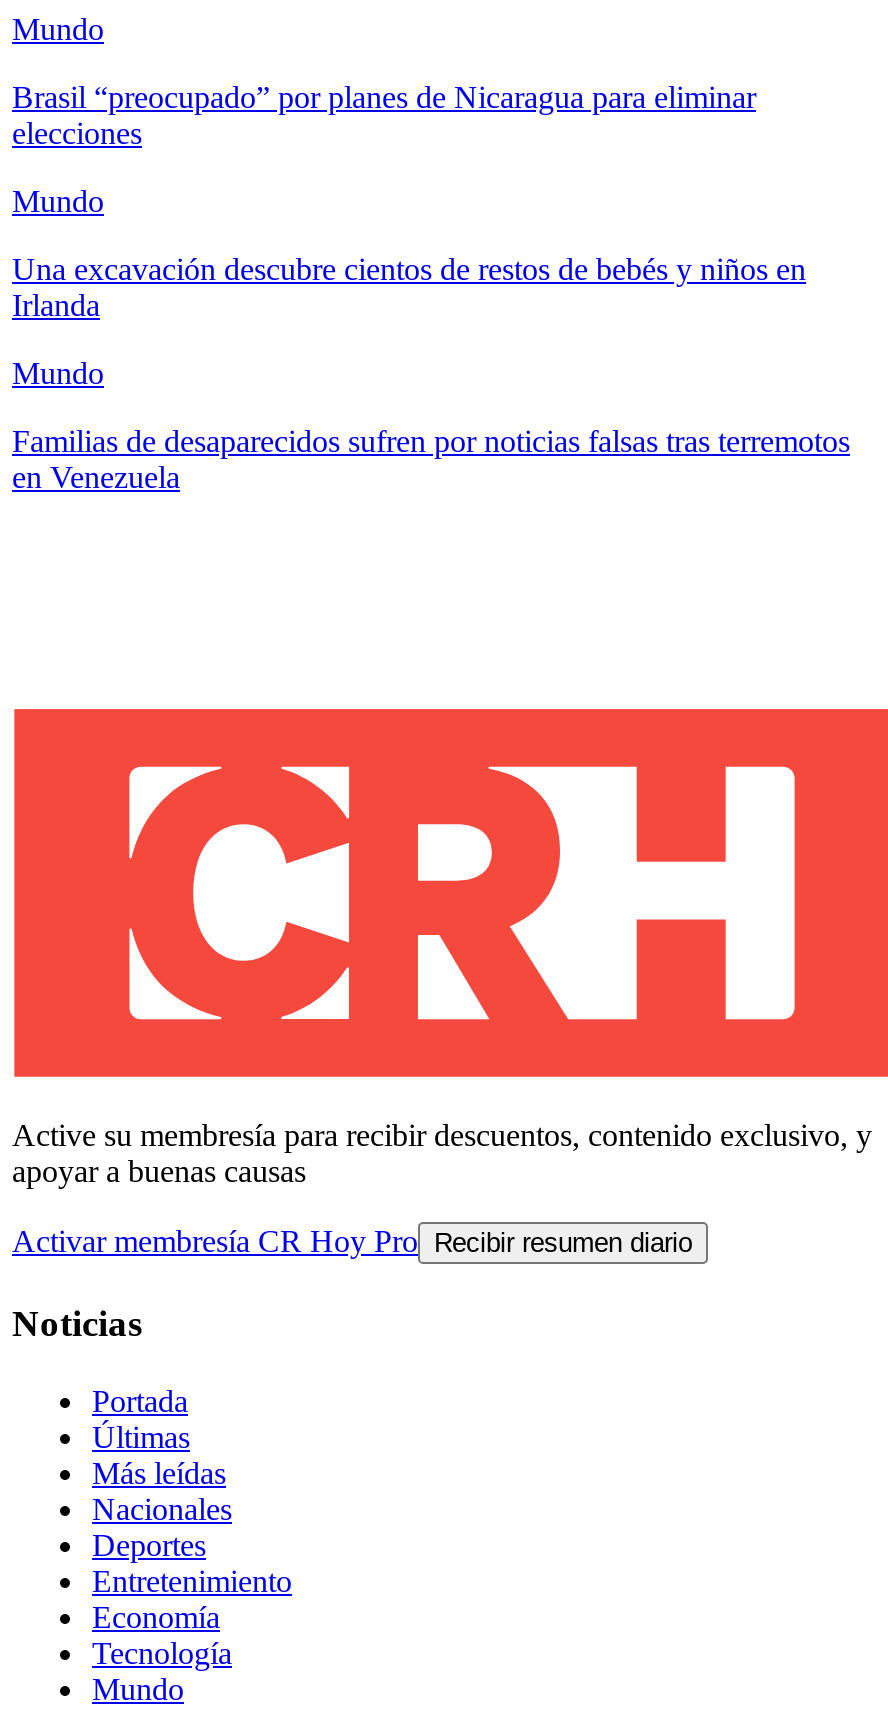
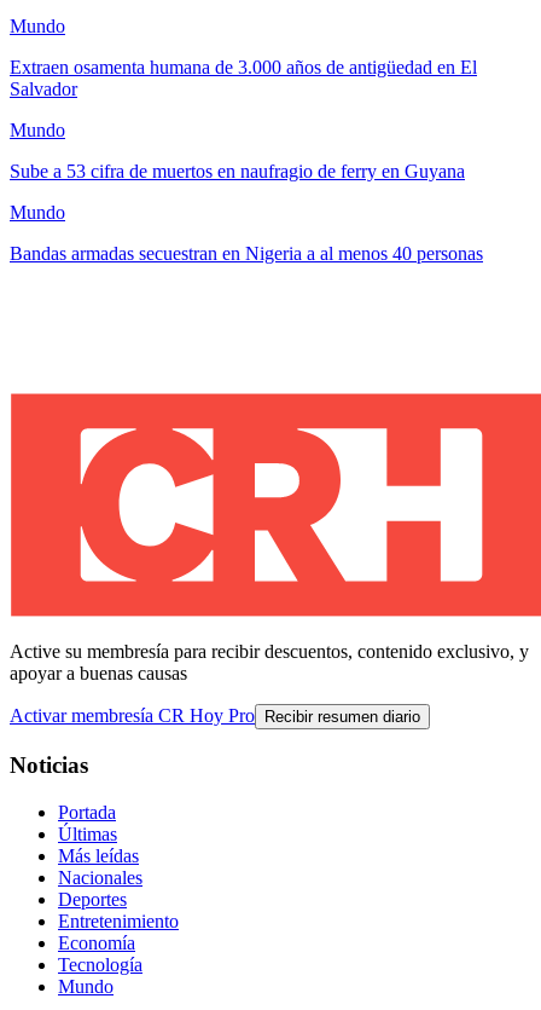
- Brasil “preocupado” por planes de Nicaragua para eliminar
- elecciones
+ Extraen osamenta humana de 3.000 años de antigüedad en El
+ Salvador

- Una excavación descubre cientos de restos de bebés y niños en
- Irlanda
+ Sube a 53 cifra de muertos en naufragio de ferry en Guyana

- Familias de desaparecidos sufren por noticias falsas tras terremotos
- en Venezuela
+ Bandas armadas secuestran en Nigeria a al menos 40 personas
